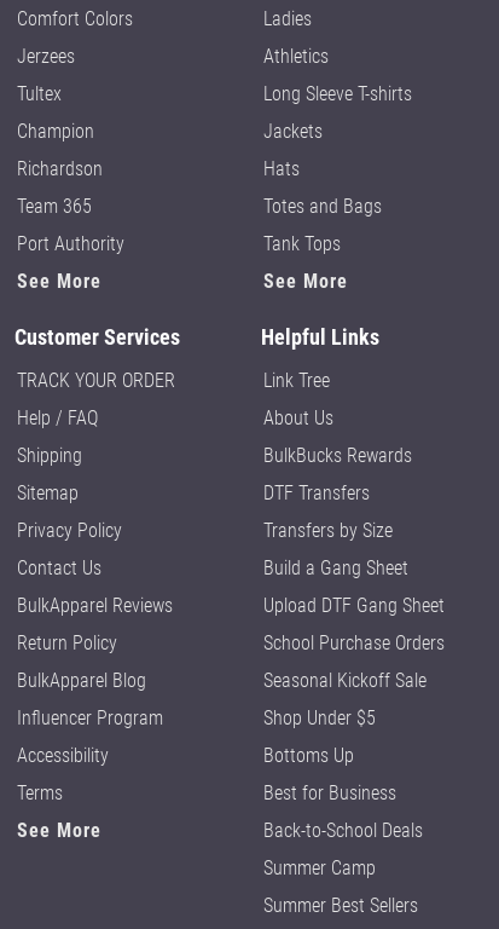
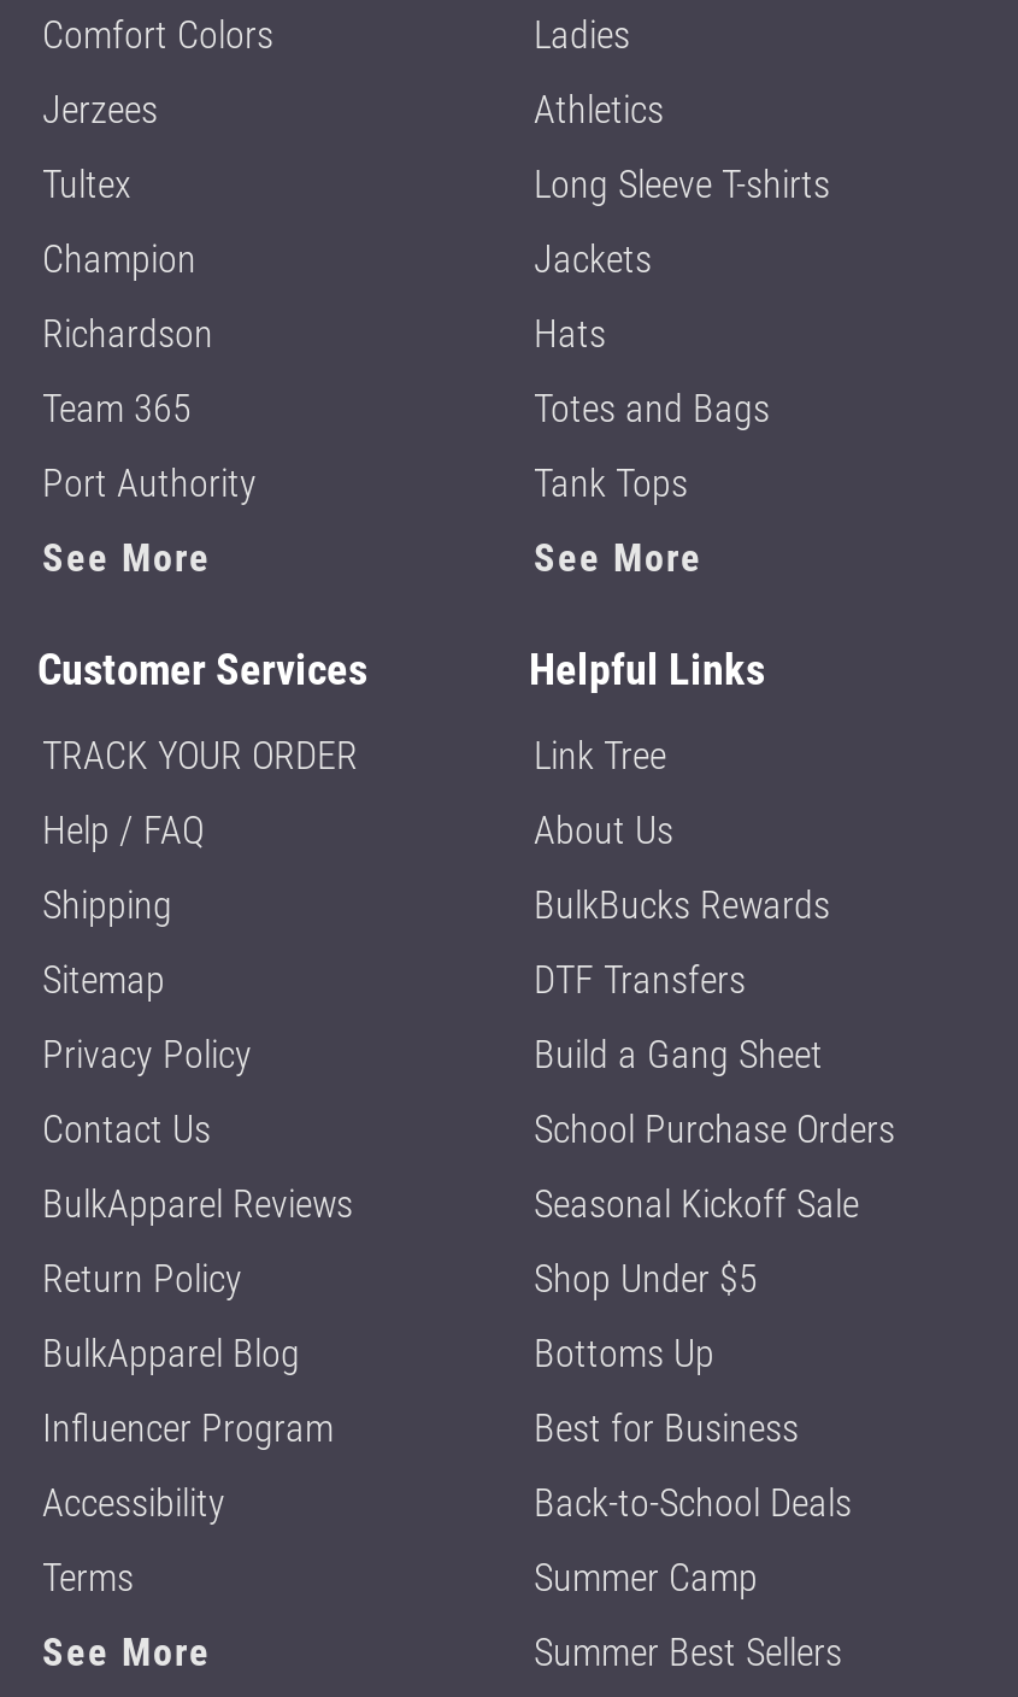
- Transfers by Size

- Upload DTF Gang Sheet
